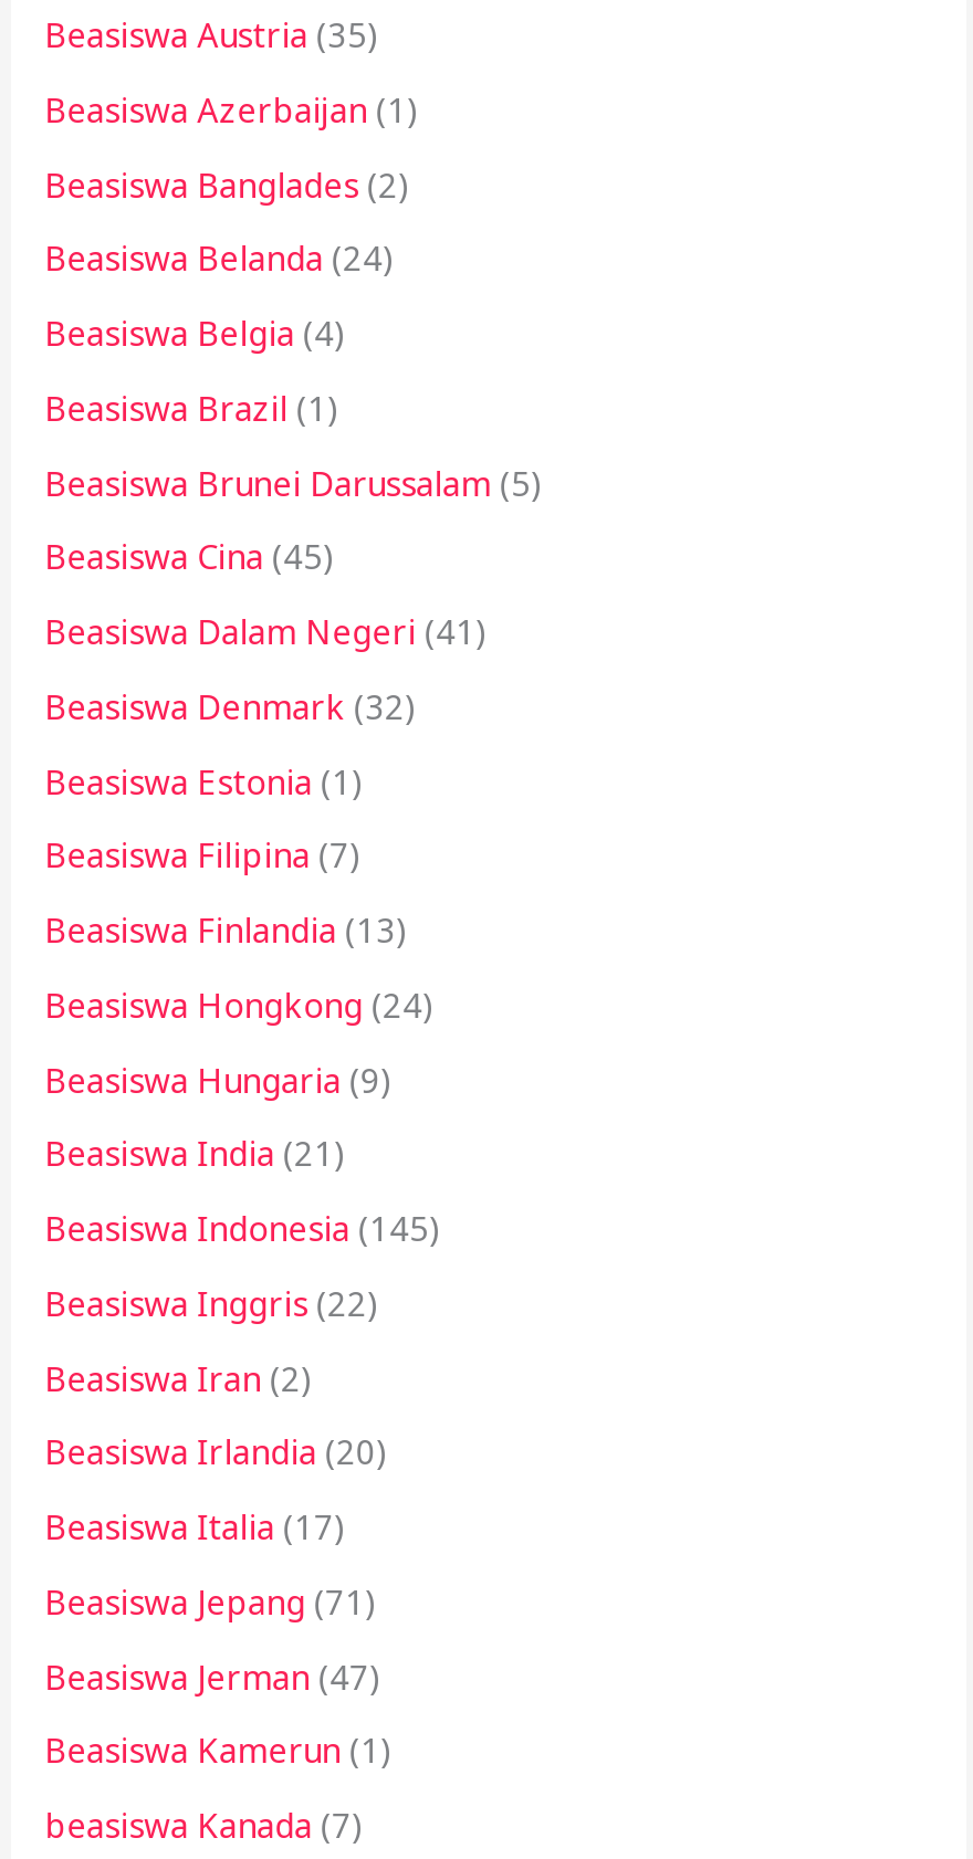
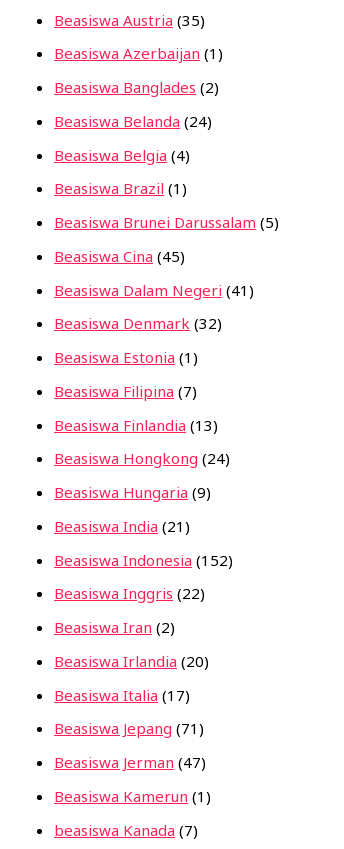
- Beasiswa Indonesia (145)
+ Beasiswa Indonesia (152)
